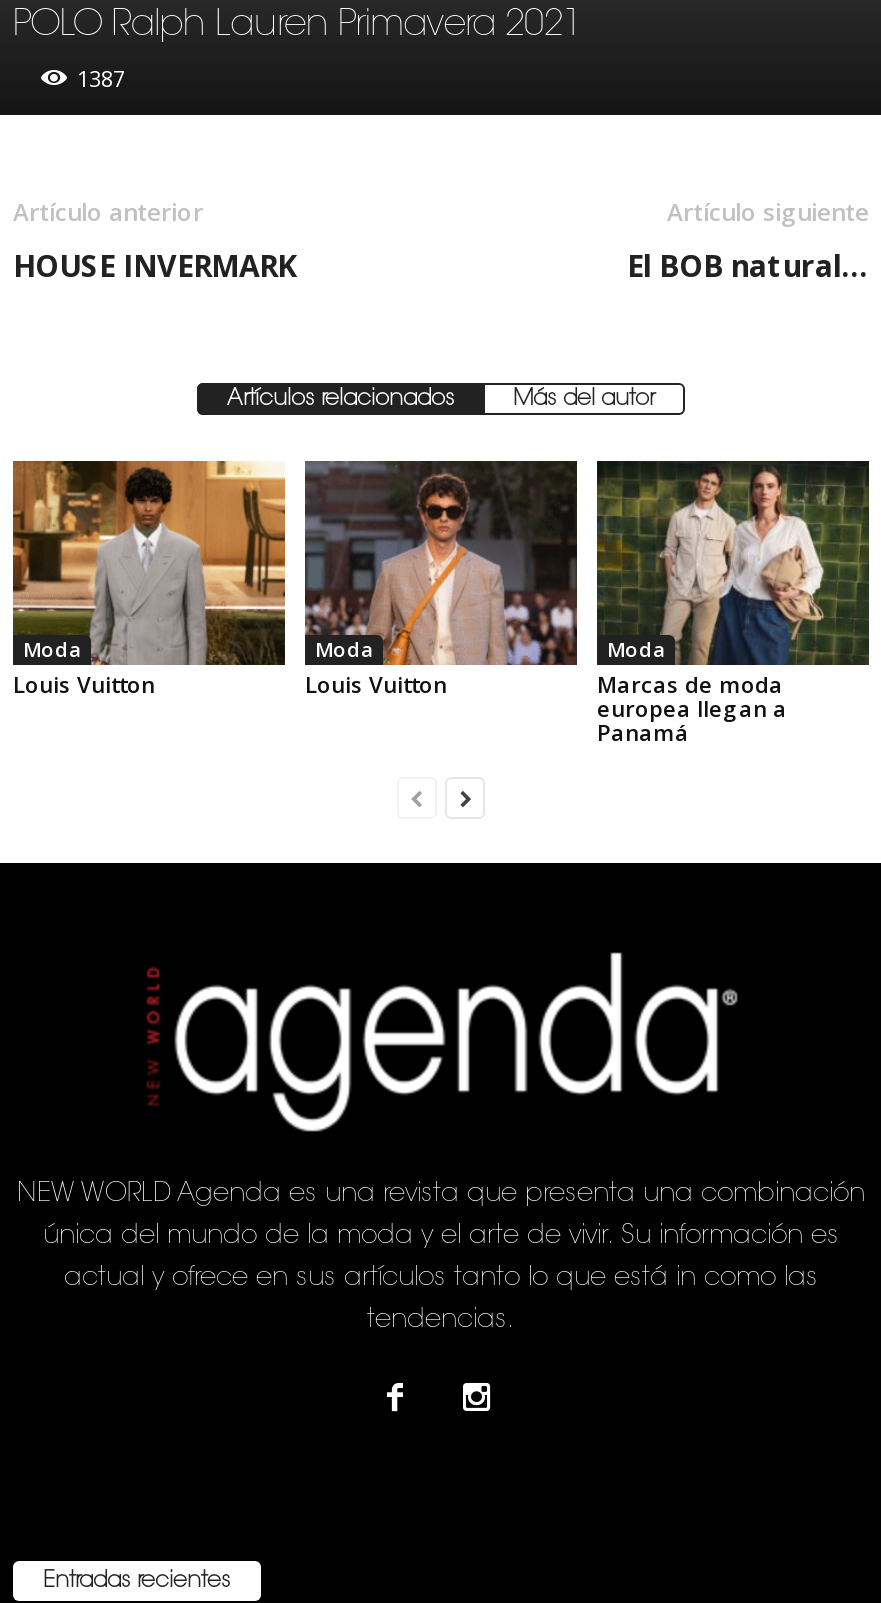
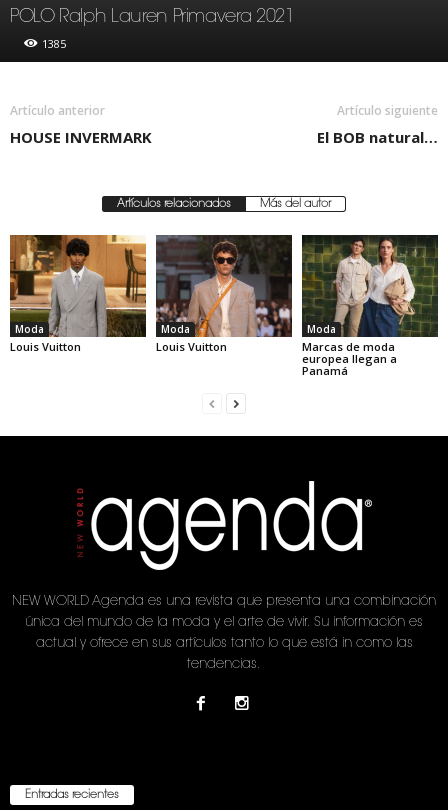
- 1387
+ 1385
